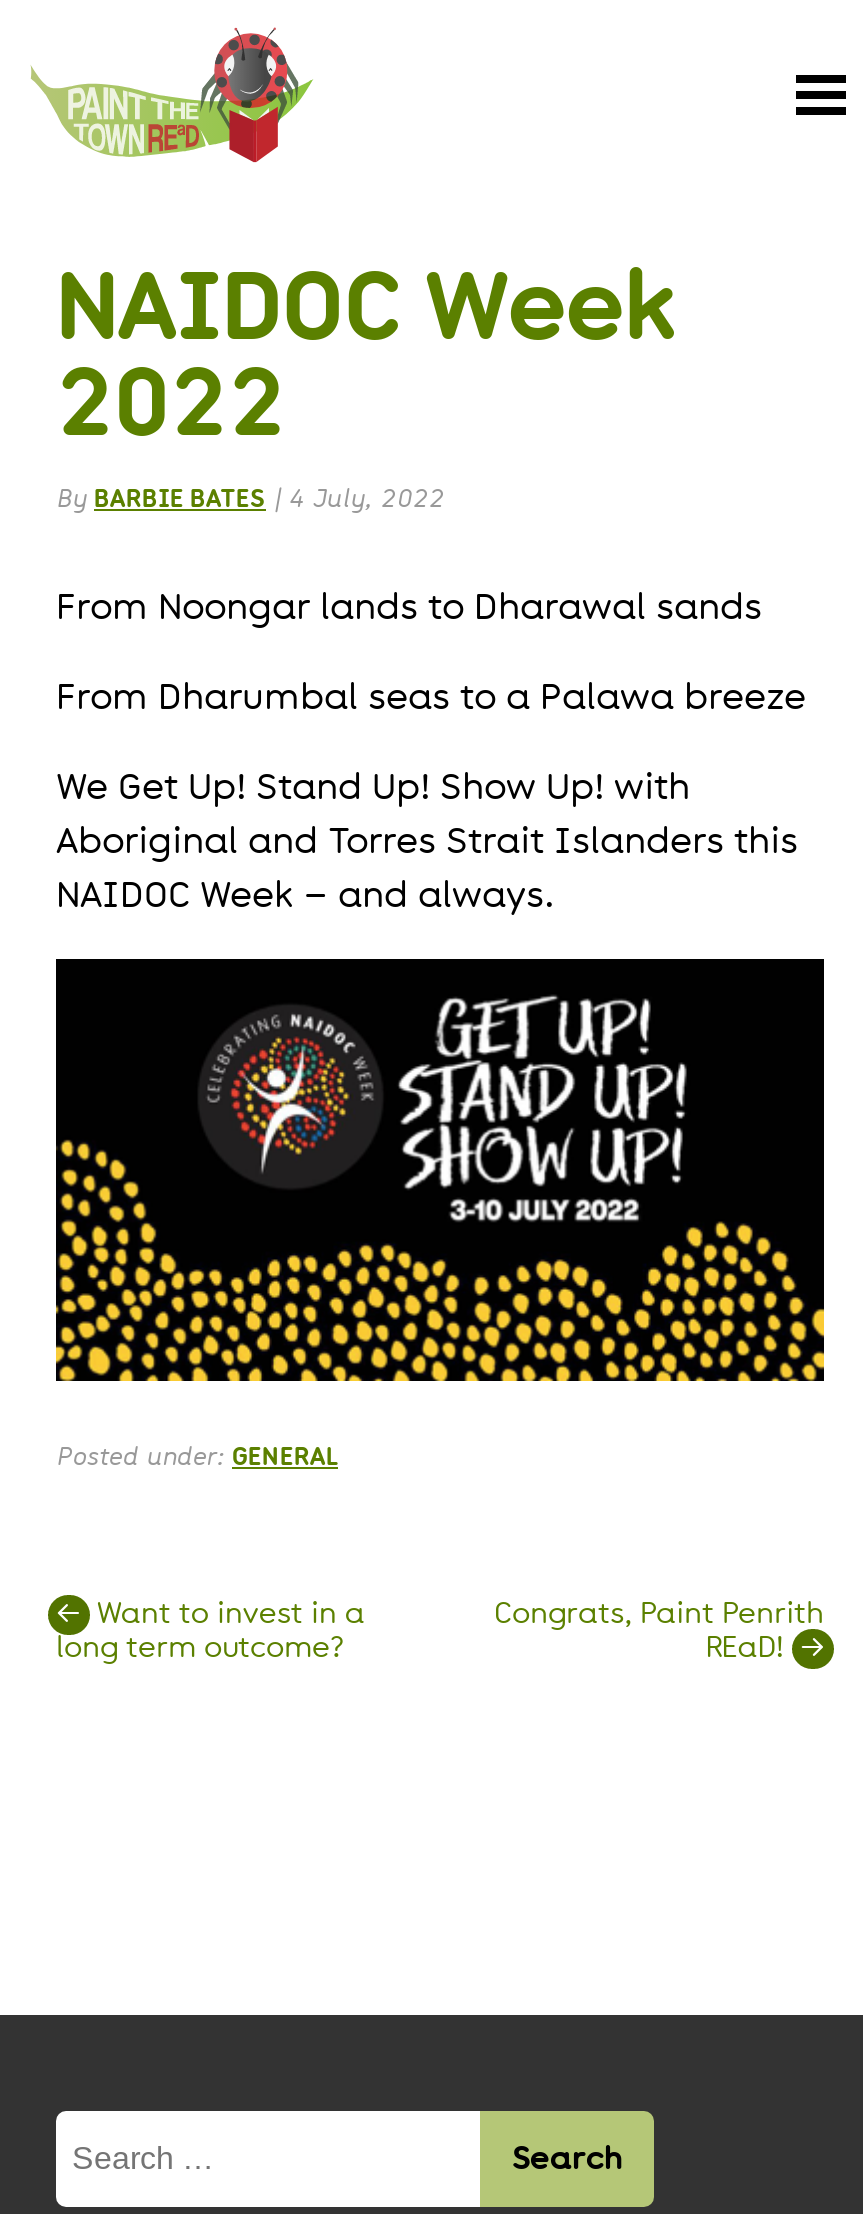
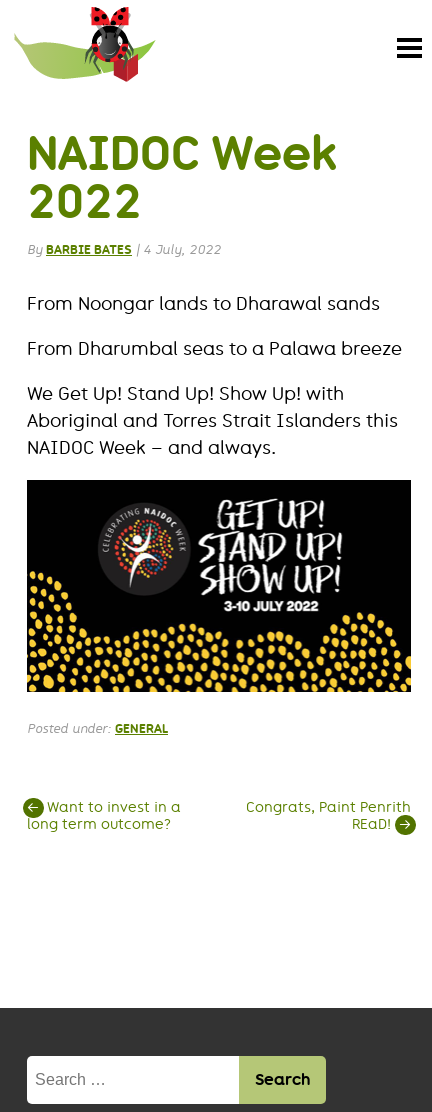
- [image]
+ [image]
